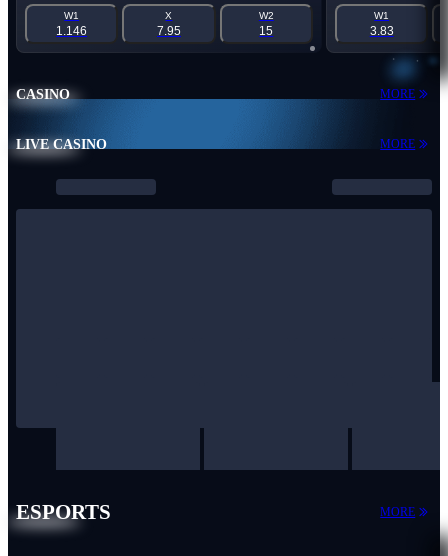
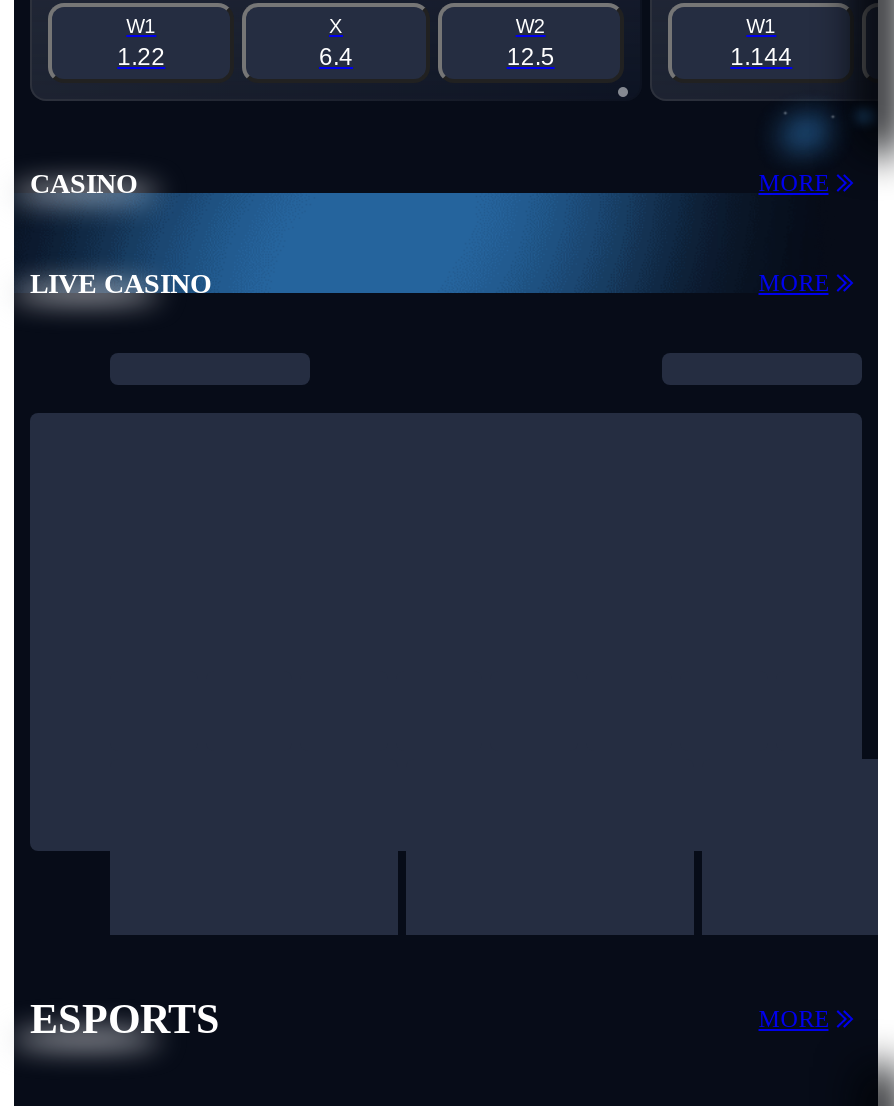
- 1.146
+ 1.22

- 7.95
+ 6.4

- 15
+ 12.5

- 3.83
+ 1.144
